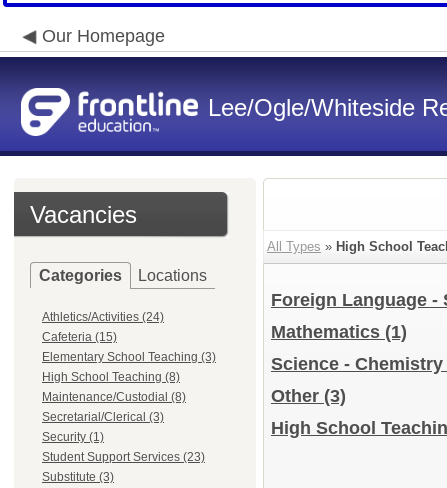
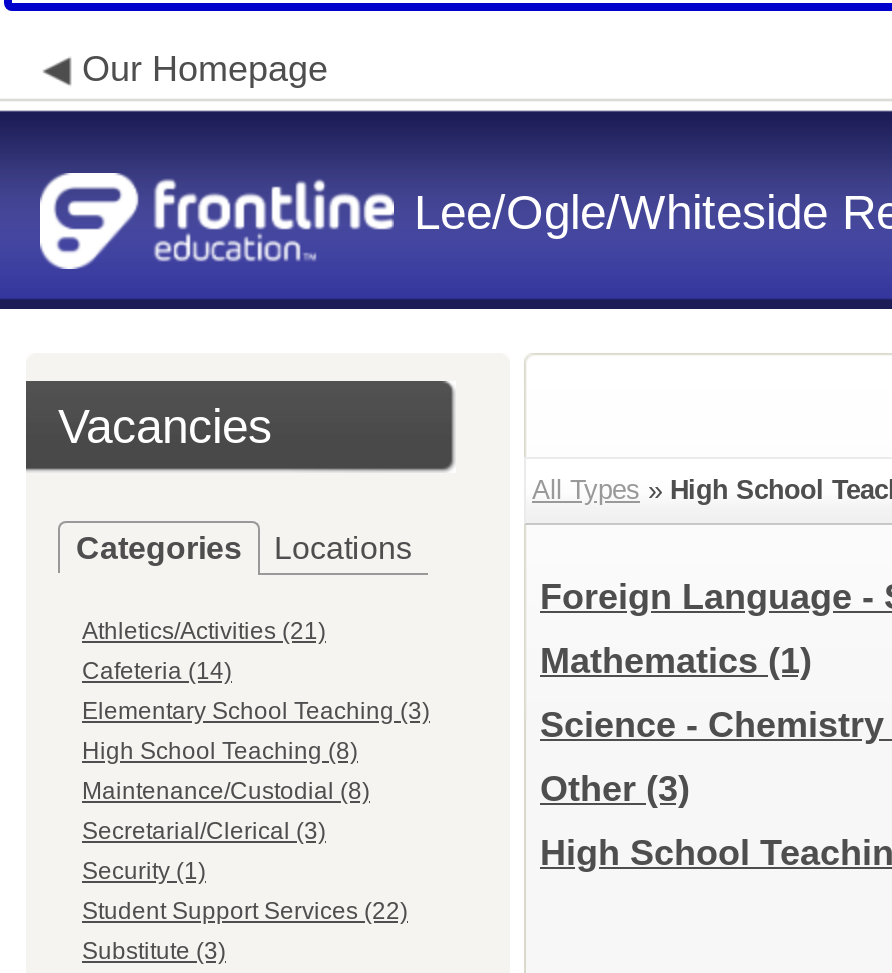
- Athletics/Activities (24)
+ Athletics/Activities (21)

- Cafeteria (15)
+ Cafeteria (14)

- Student Support Services (23)
+ Student Support Services (22)
